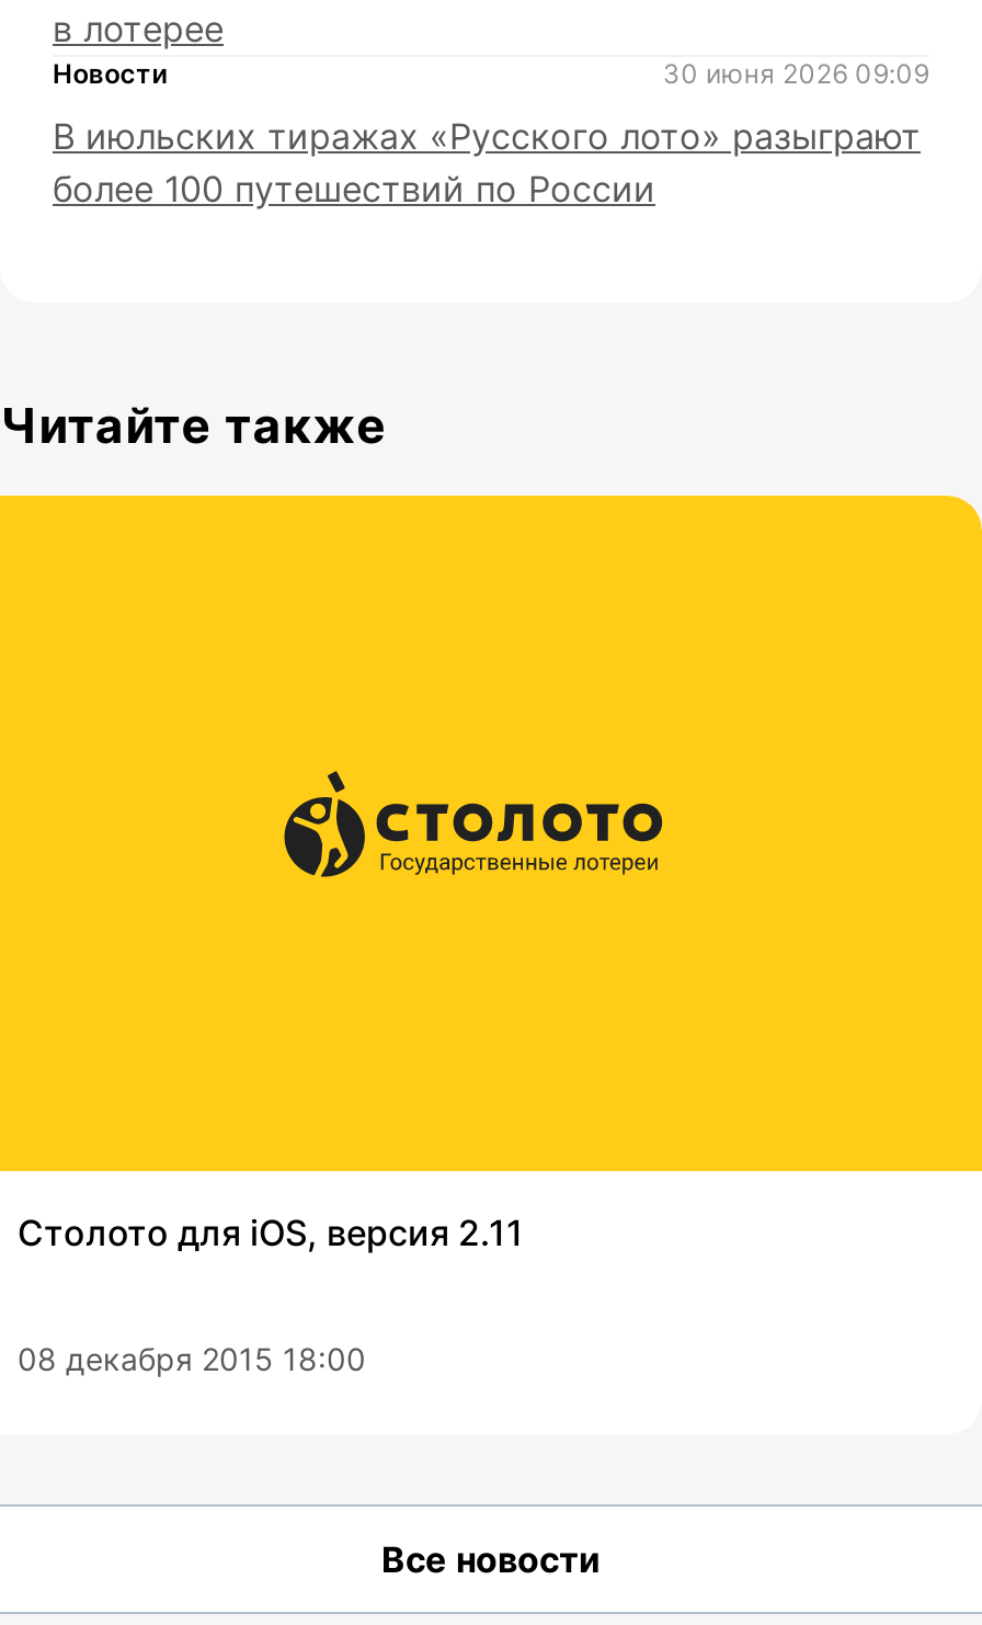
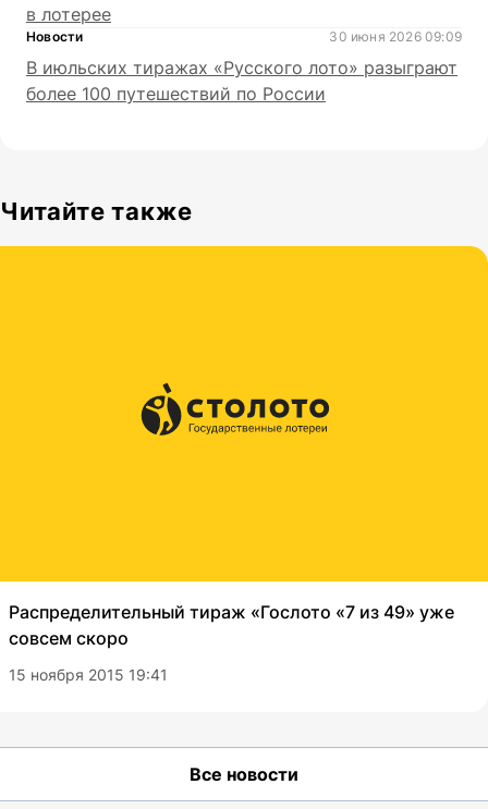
- Столото для iOS, версия 2.11
+ Распределительный тираж «Гослото «7 из 49» уже
+ совсем скоро

- 08 декабря 2015 18:00
+ 15 ноября 2015 19:41
